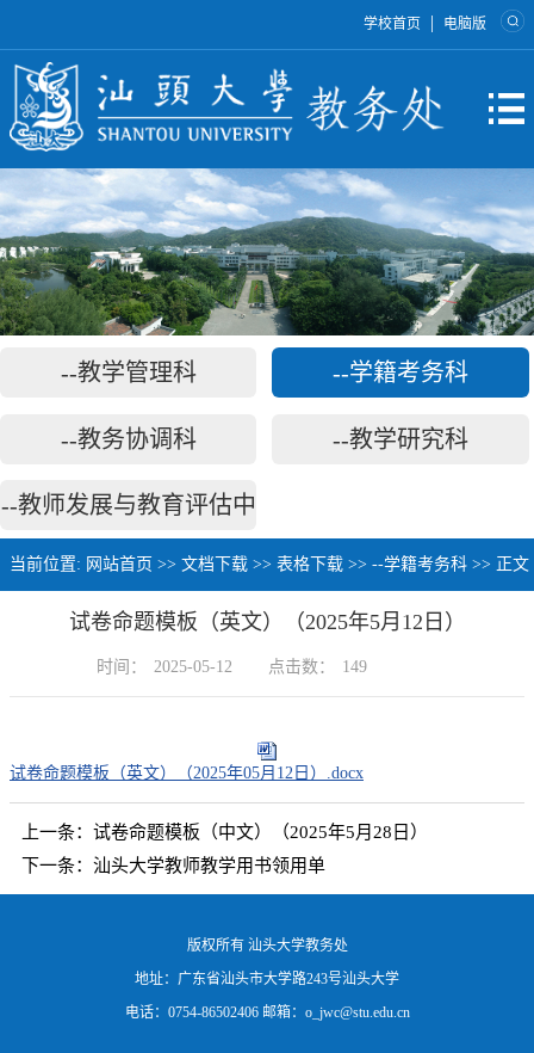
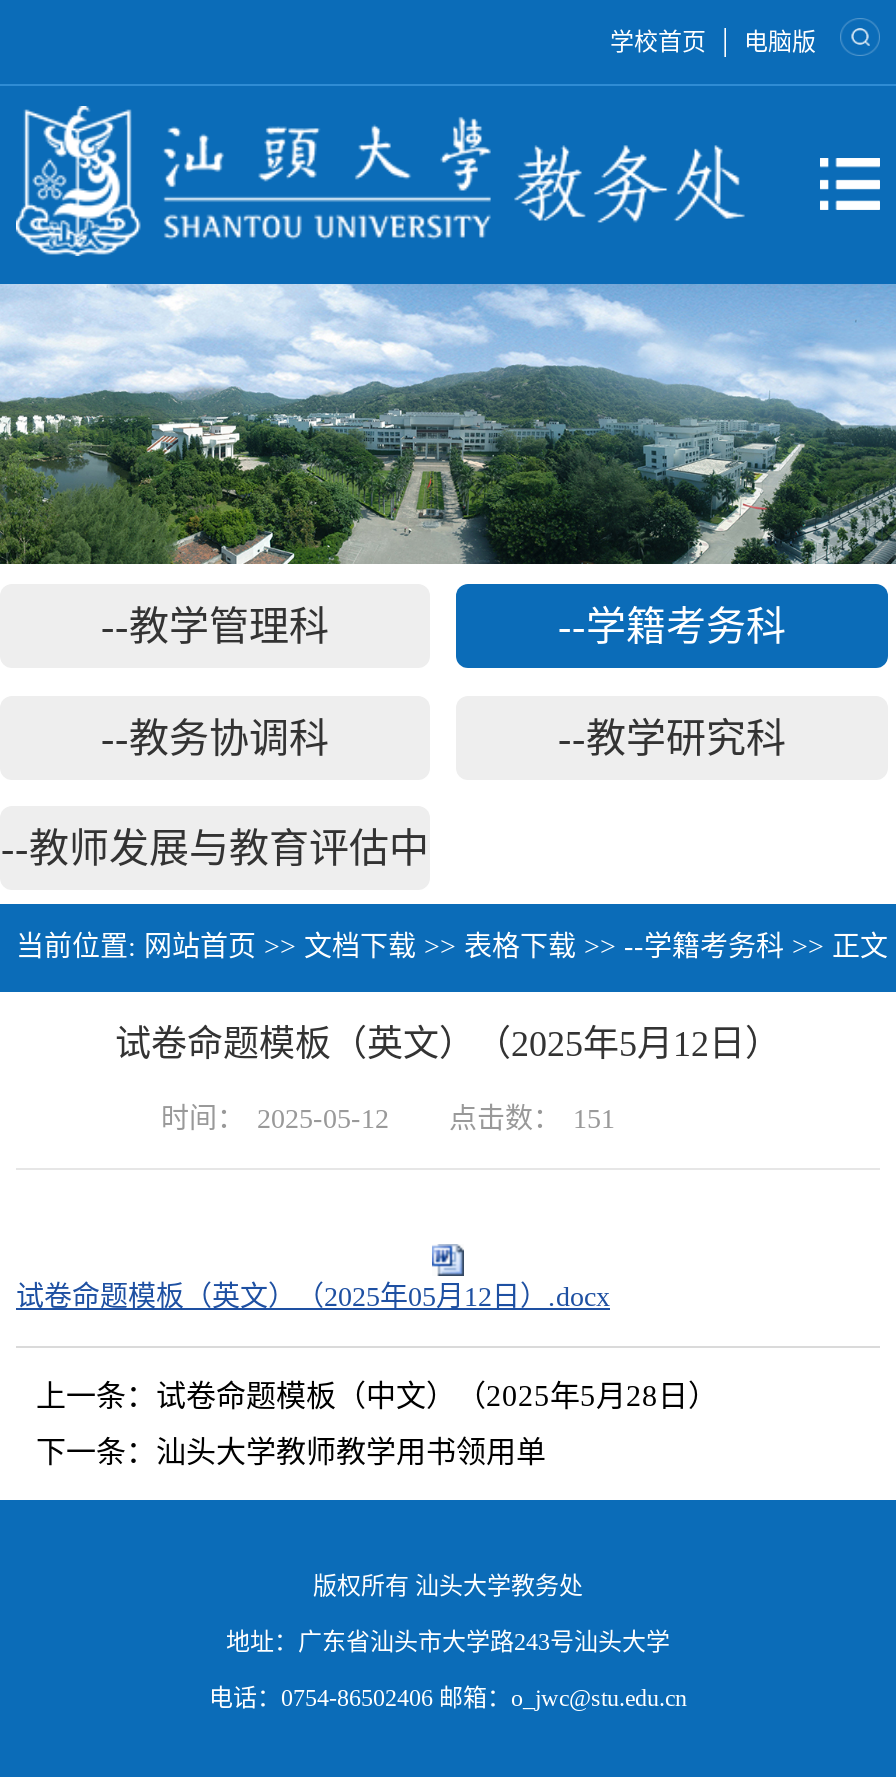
- 时间： 2025-05-12 点击数： 149
+ 时间： 2025-05-12 点击数： 151
